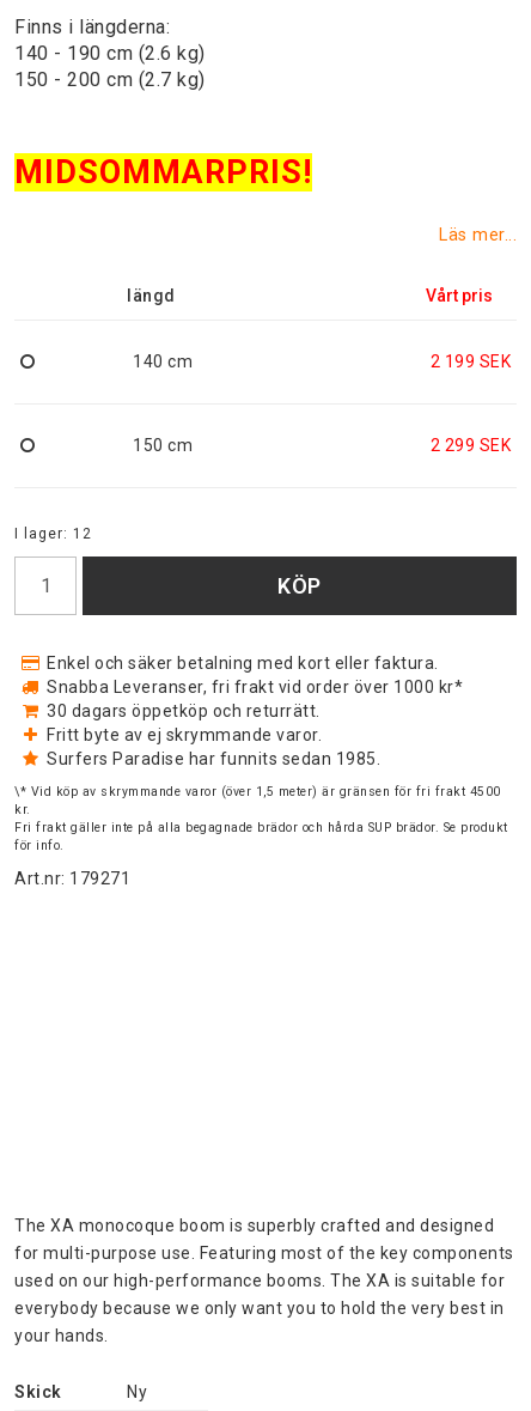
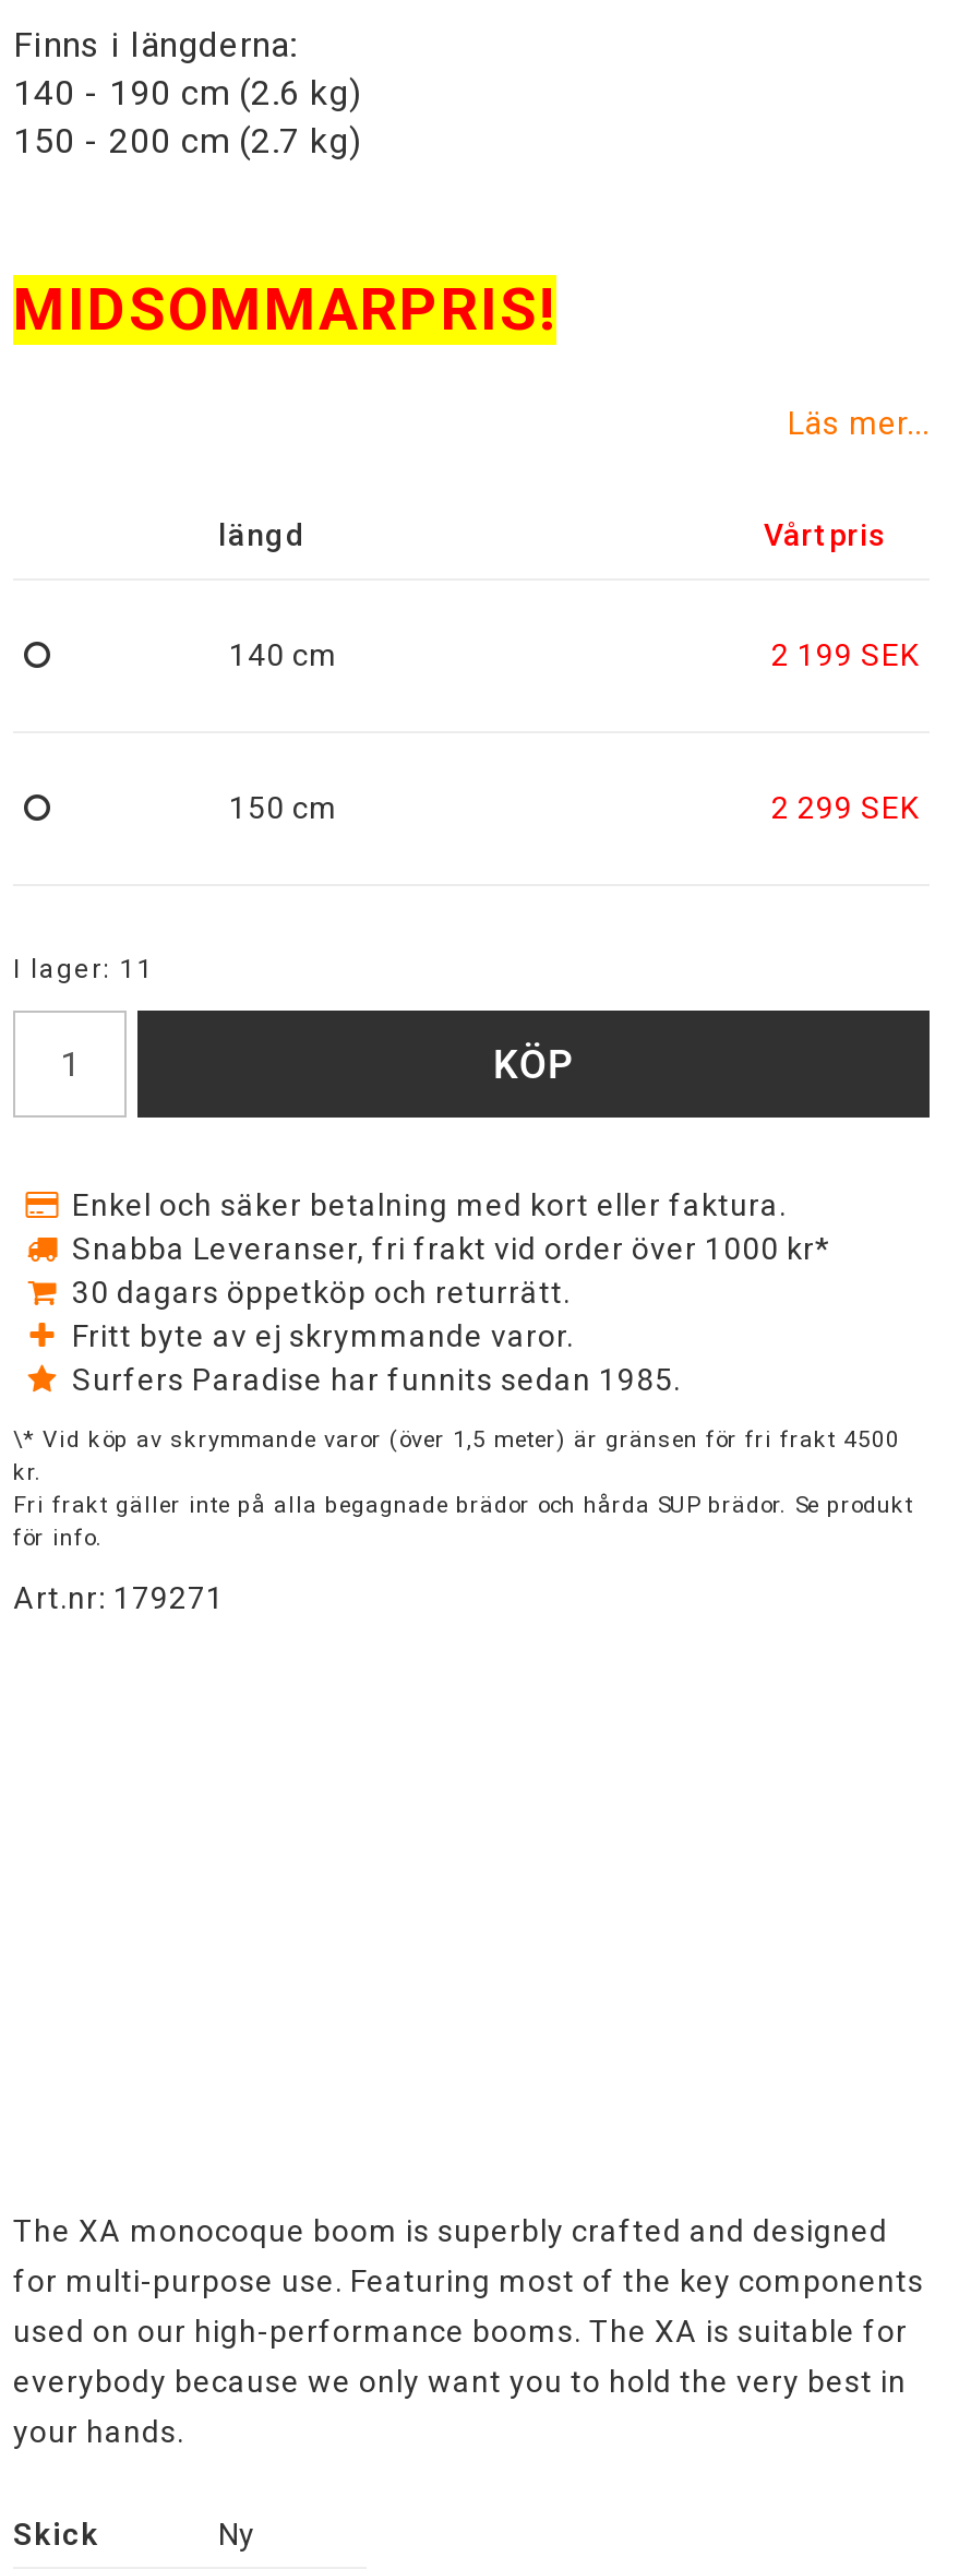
- I lager: 12
+ I lager: 11
